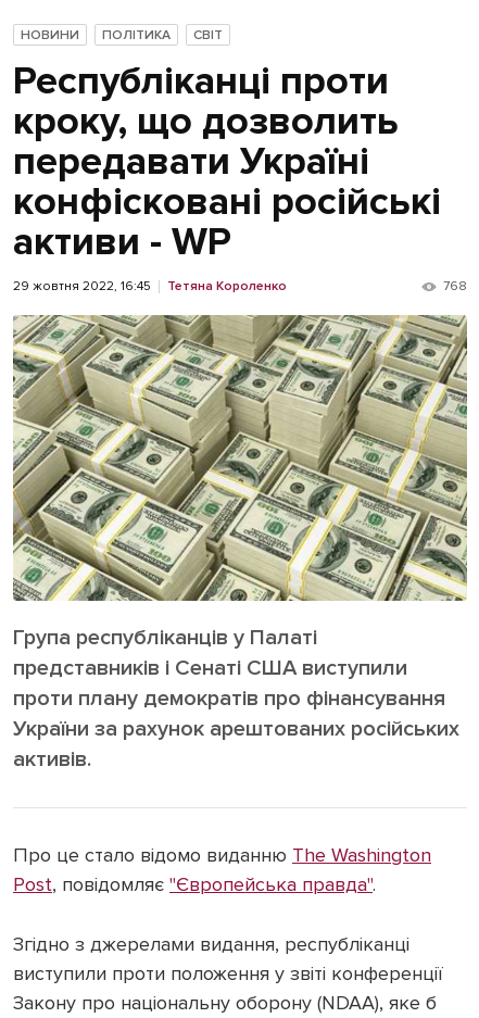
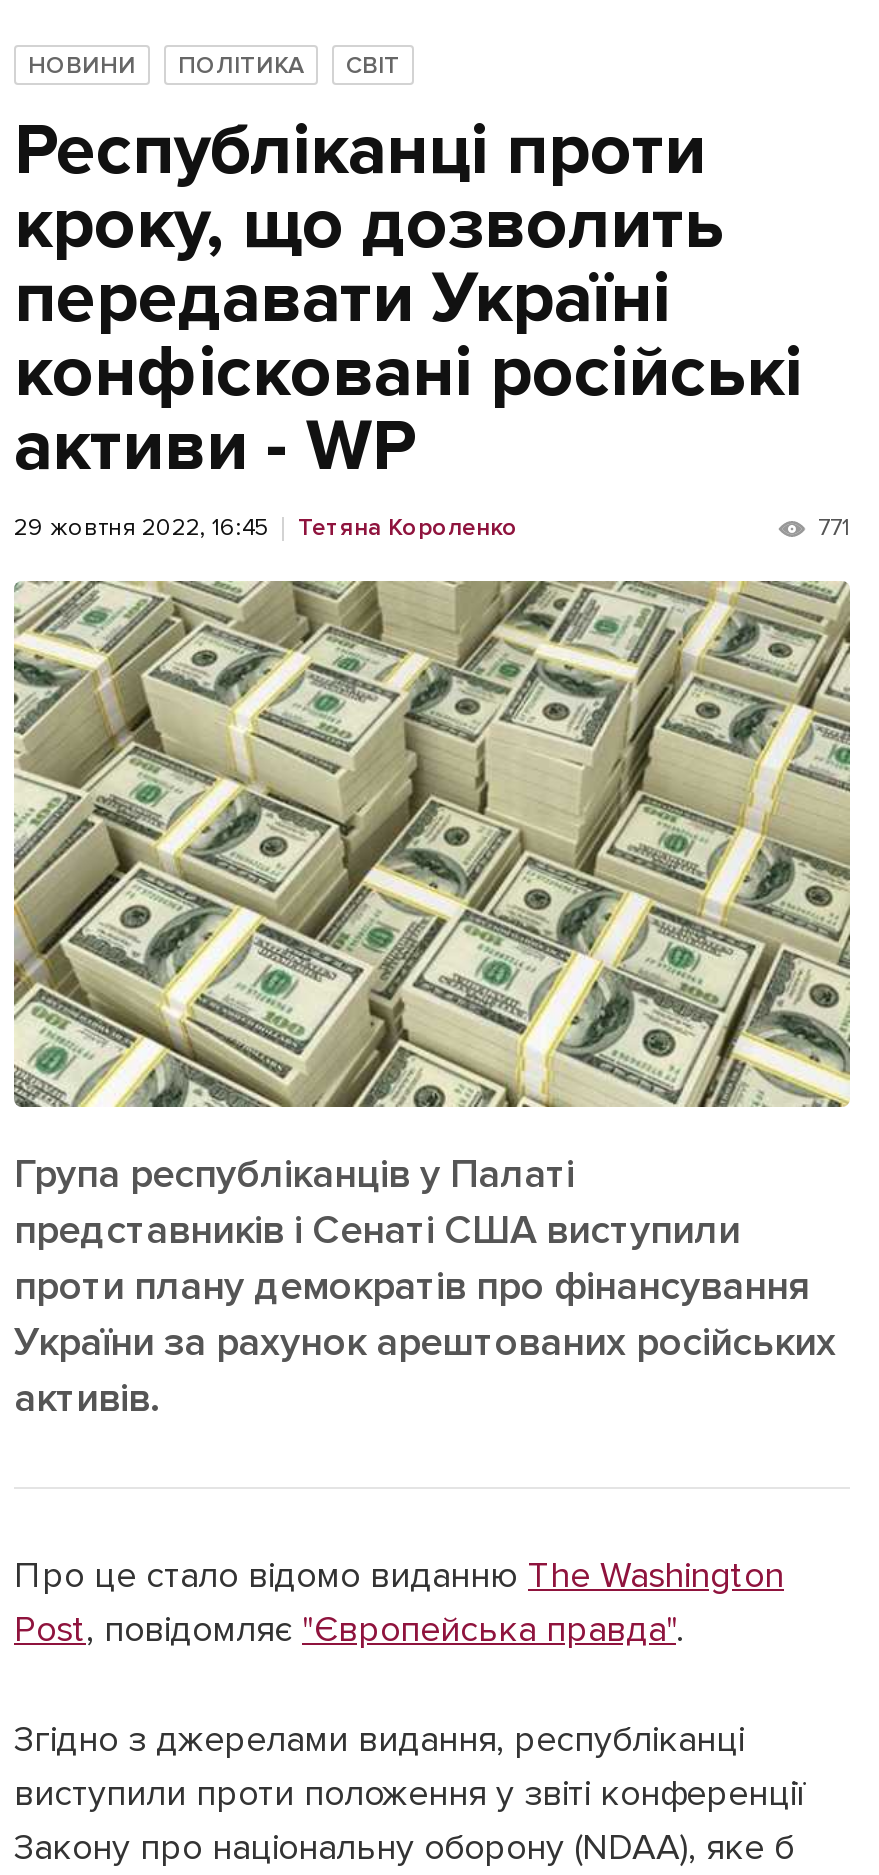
- 768
+ 771
